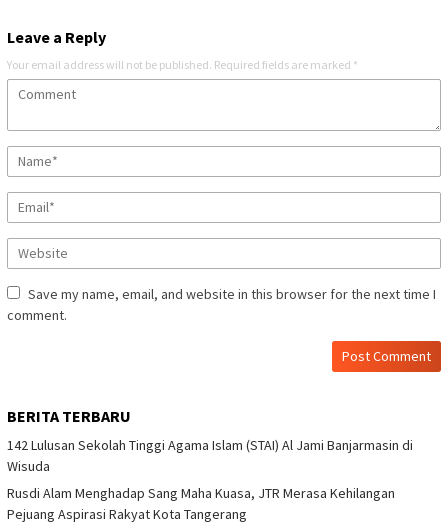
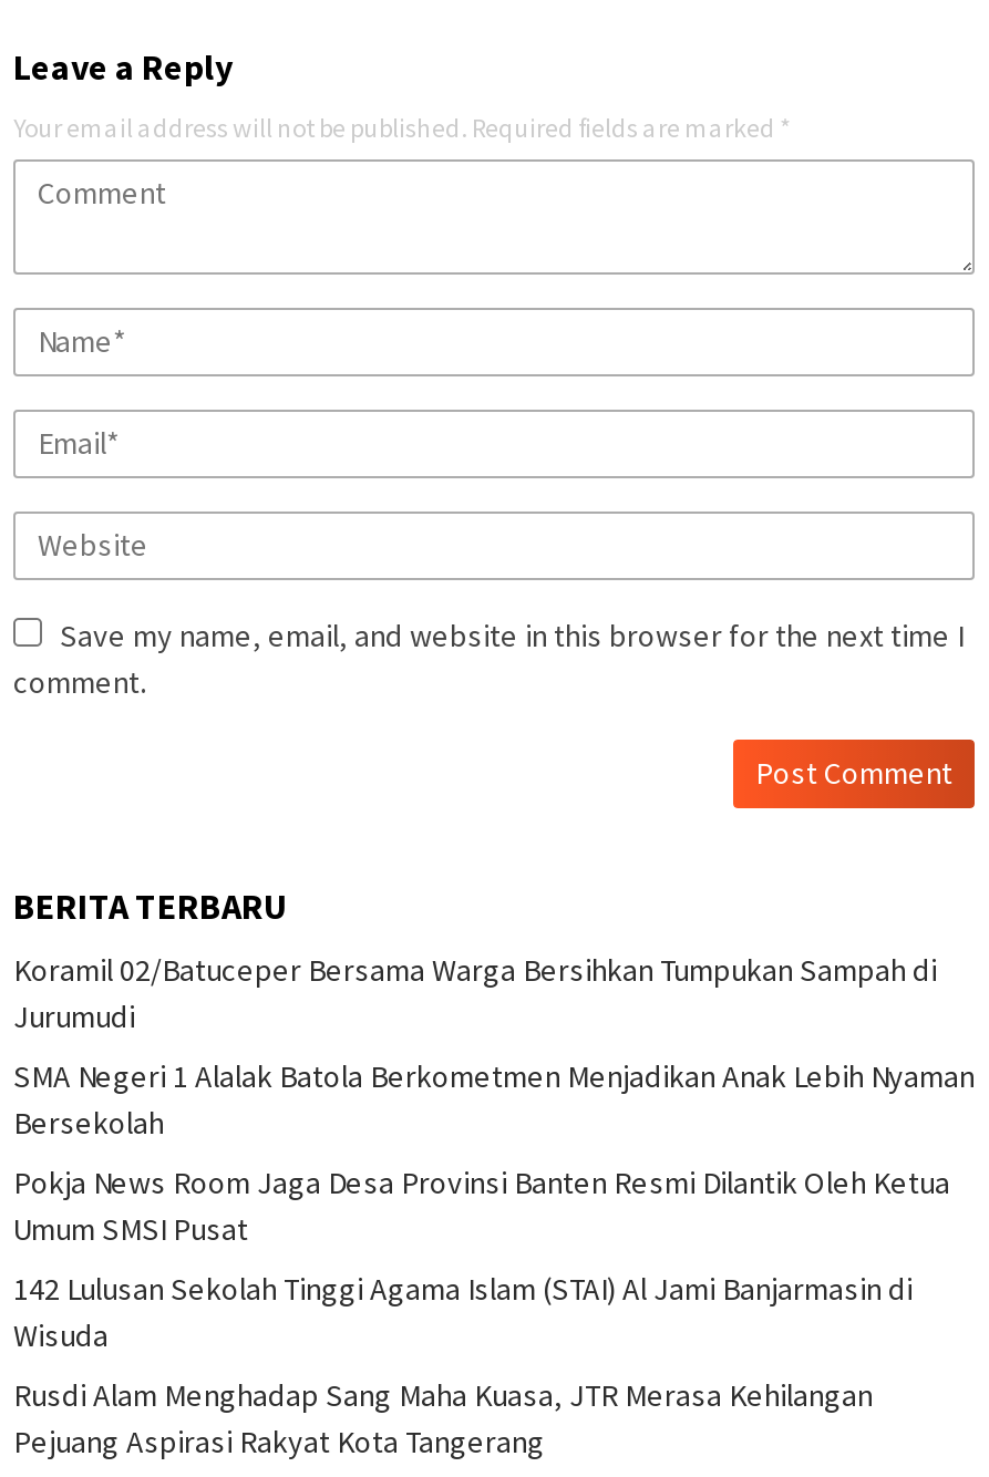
+ Koramil 02/Batuceper Bersama Warga Bersihkan Tumpukan Sampah di
+ Jurumudi
+ SMA Negeri 1 Alalak Batola Berkometmen Menjadikan Anak Lebih Nyaman
+ Bersekolah
+ Pokja News Room Jaga Desa Provinsi Banten Resmi Dilantik Oleh Ketua
+ Umum SMSI Pusat
